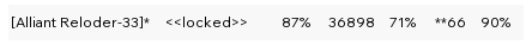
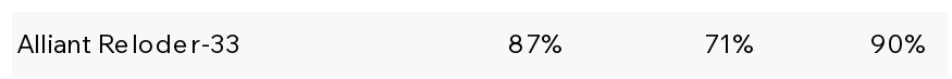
- [Alliant Reloder-33]*
- <<locked>>
+ Alliant Reloder-33

- 36898

- **66
